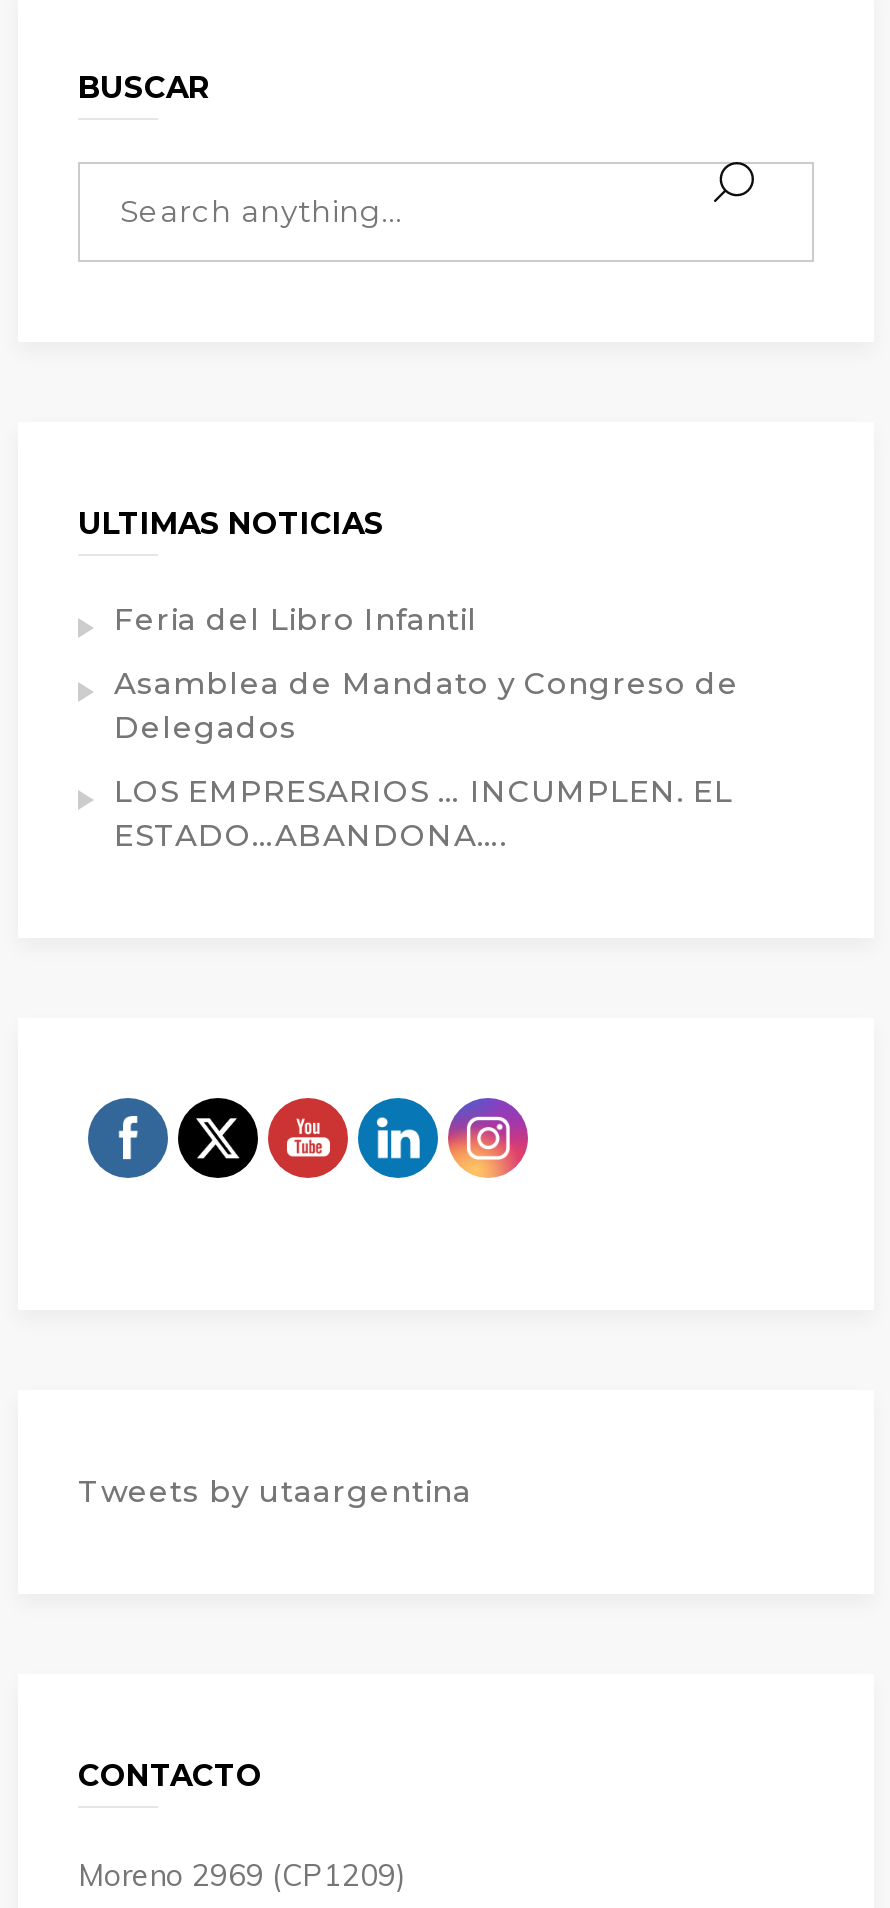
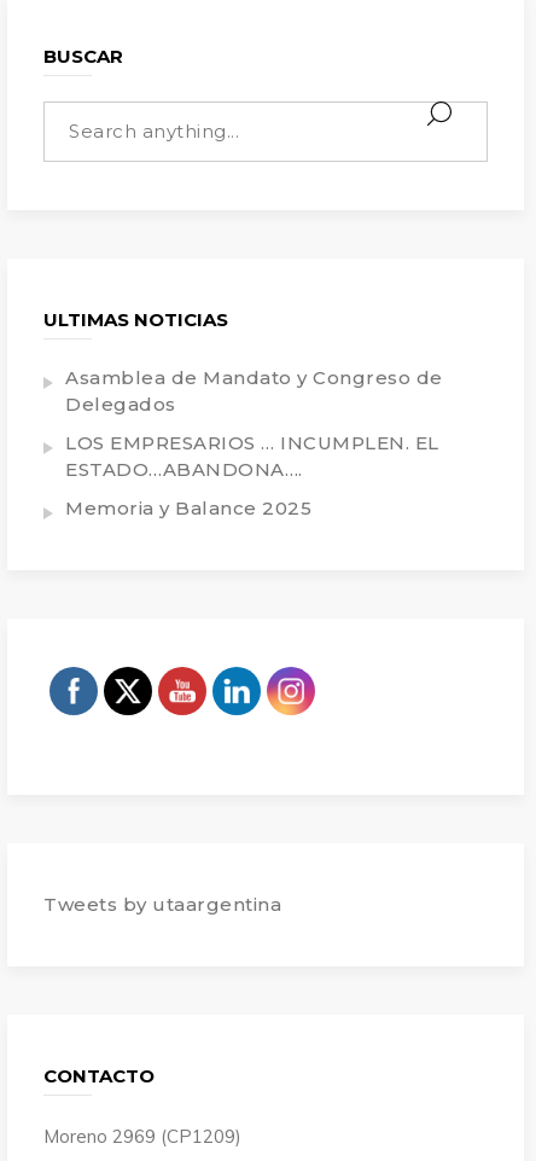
- Feria del Libro Infantil

moved up: Asamblea de Mandato y Congreso de | Delegados | LOS EMPRESARIOS … INCUMPLEN. EL | ESTADO…ABANDONA….

+ Memoria y Balance 2025
